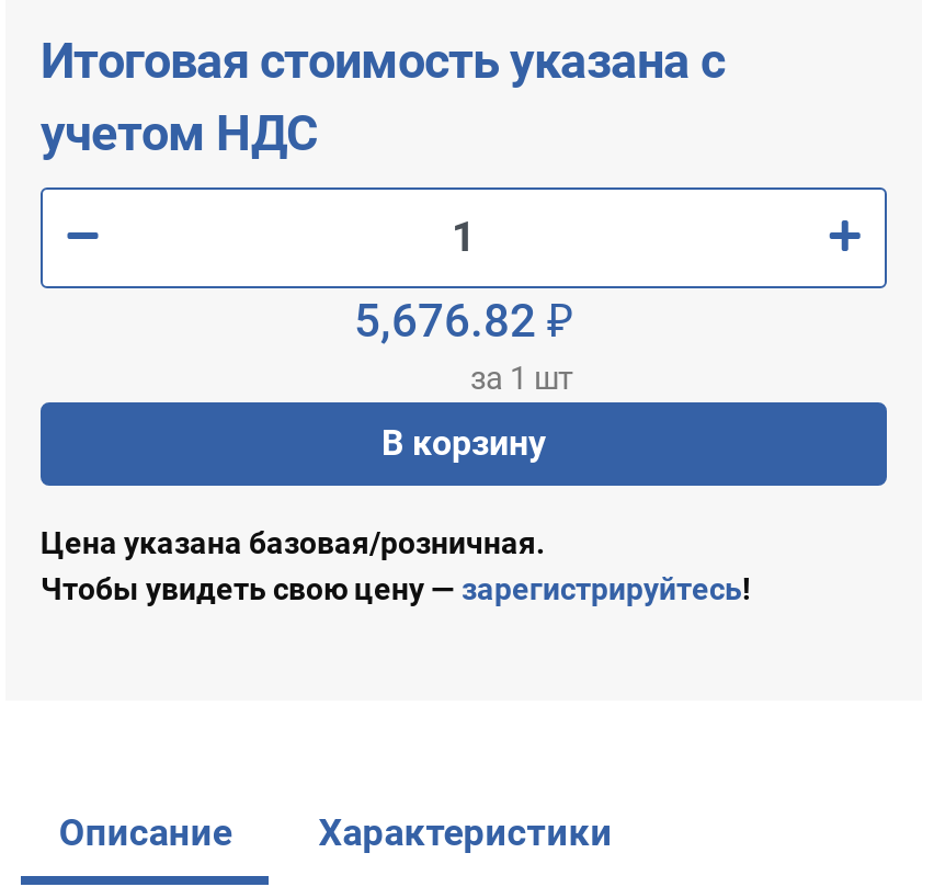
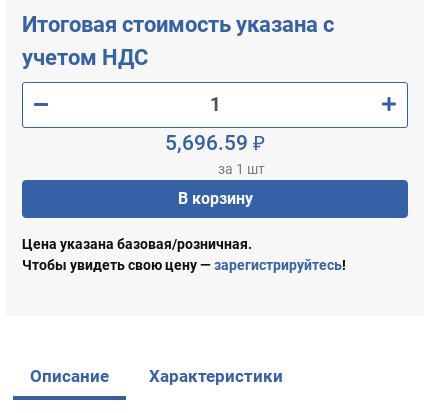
- 5,676.82 ₽
+ 5,696.59 ₽
